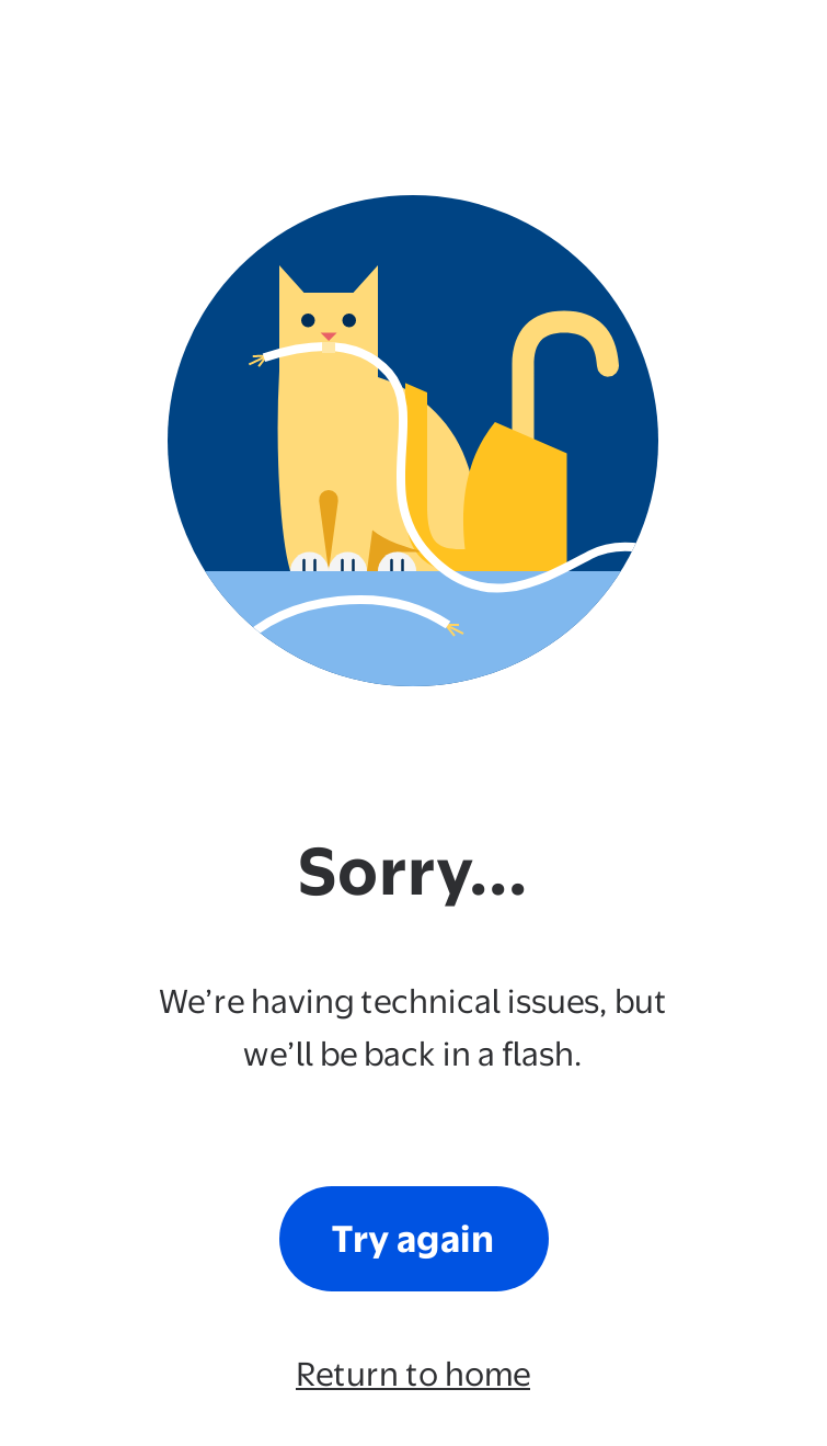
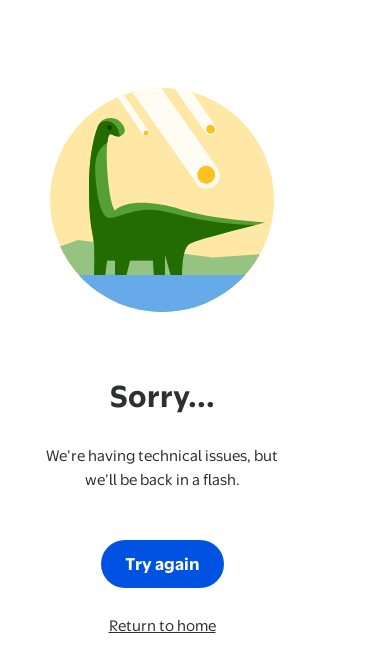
- [image]
+ [image]
